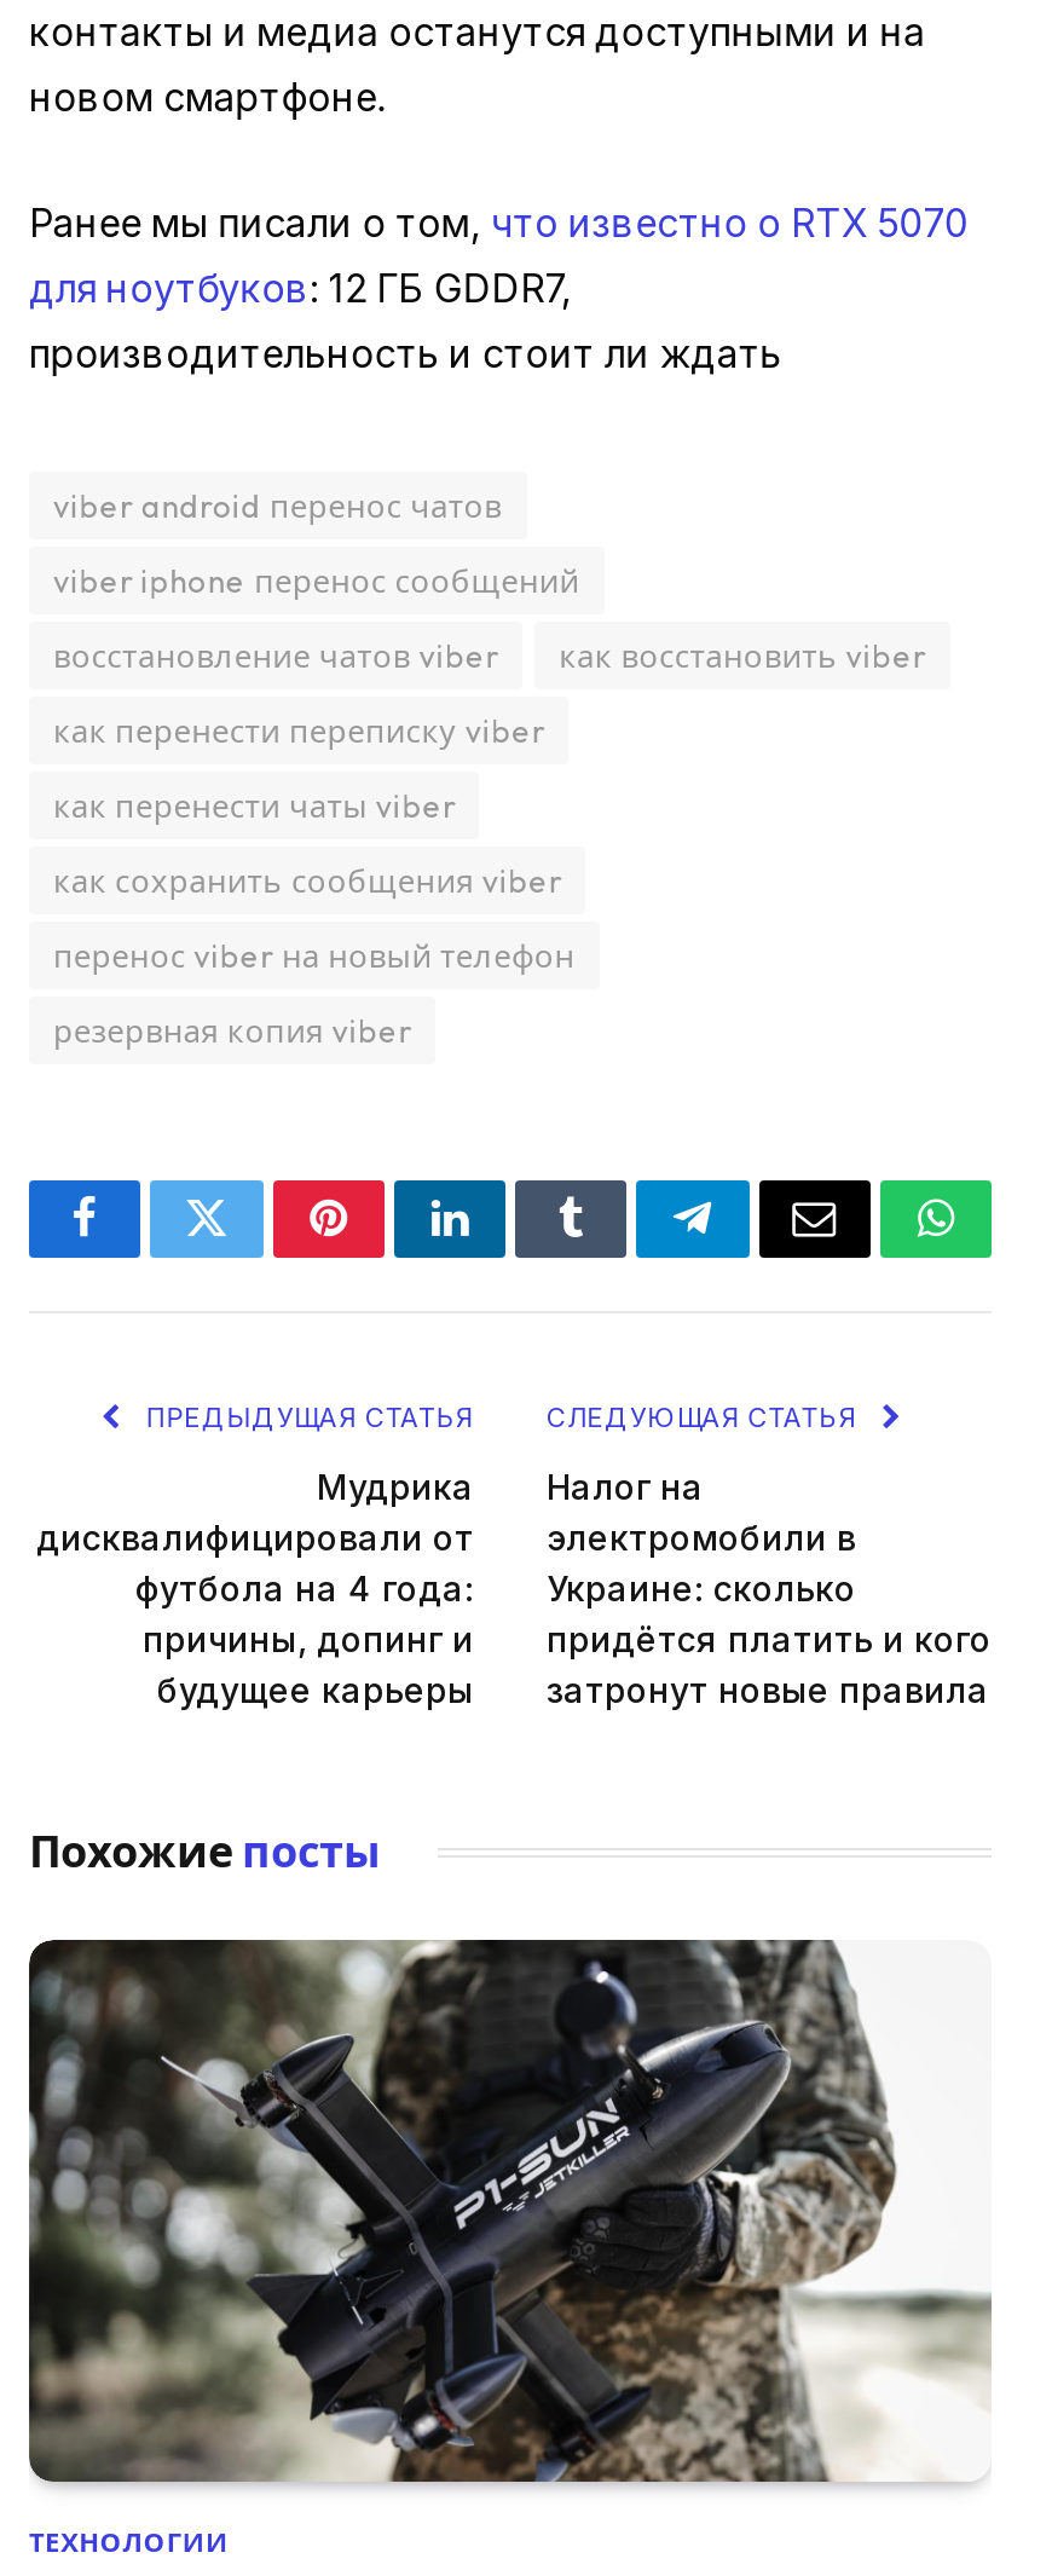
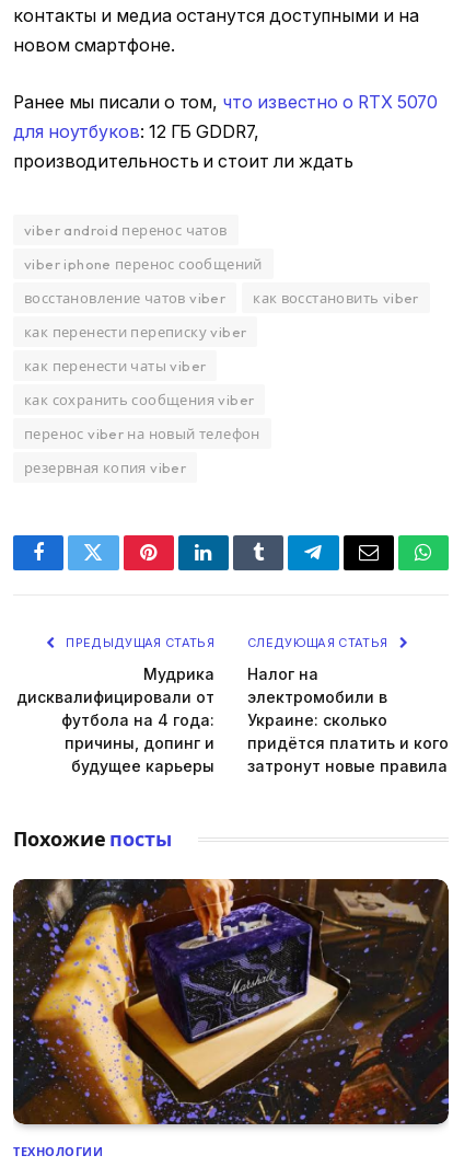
- [image]
+ [image]
